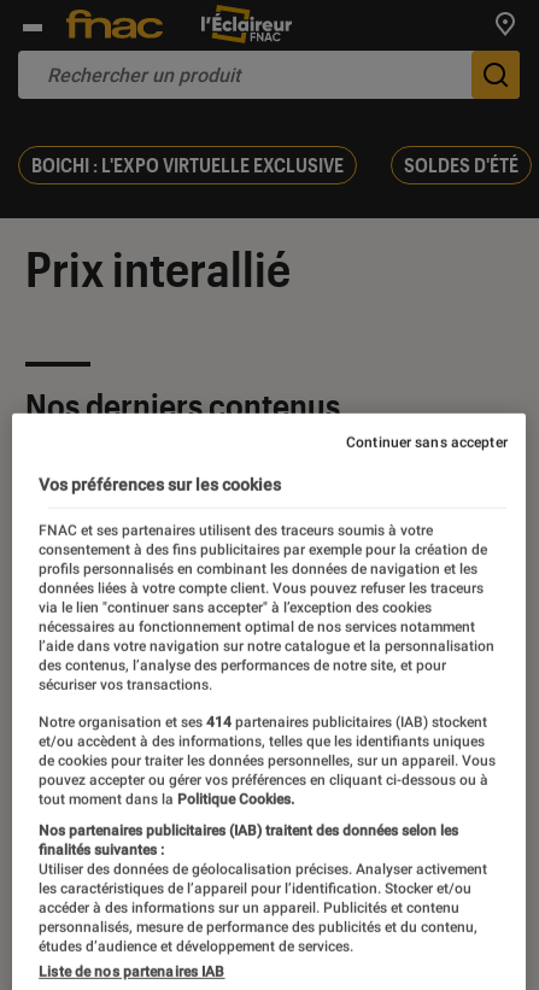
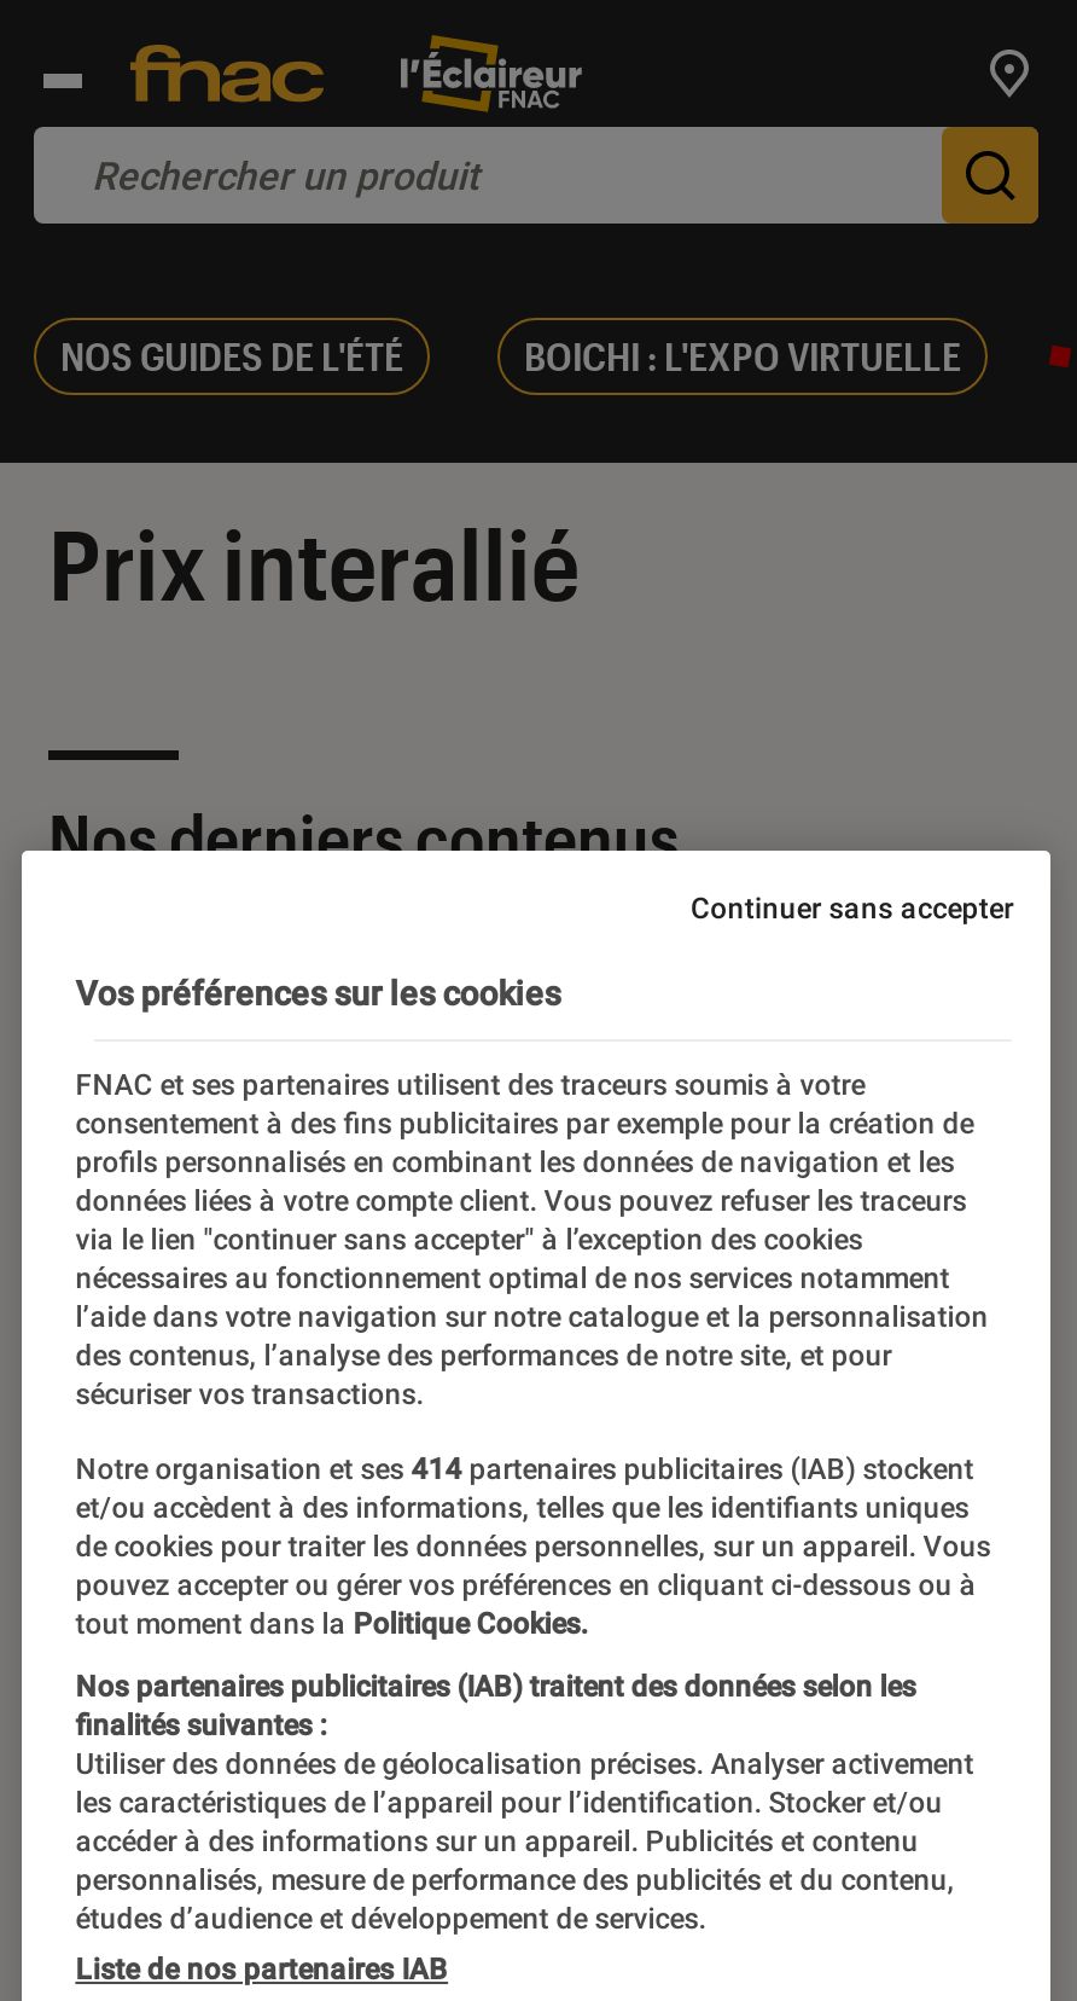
- BOICHI : L'EXPO VIRTUELLE EXCLUSIVE
- SOLDES D'ÉTÉ
+ NOS GUIDES DE L'ÉTÉ
+ BOICHI : L'EXPO VIRTUELLE
